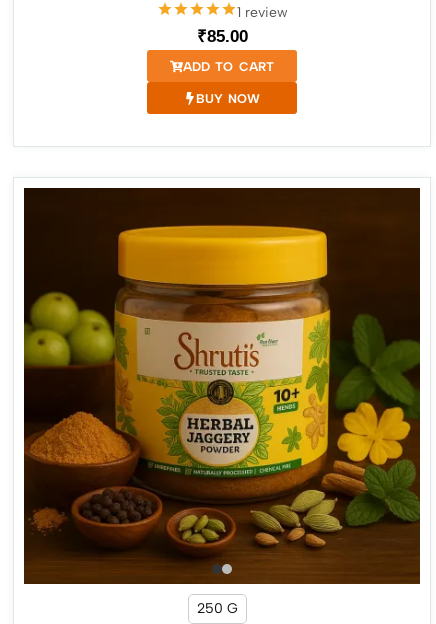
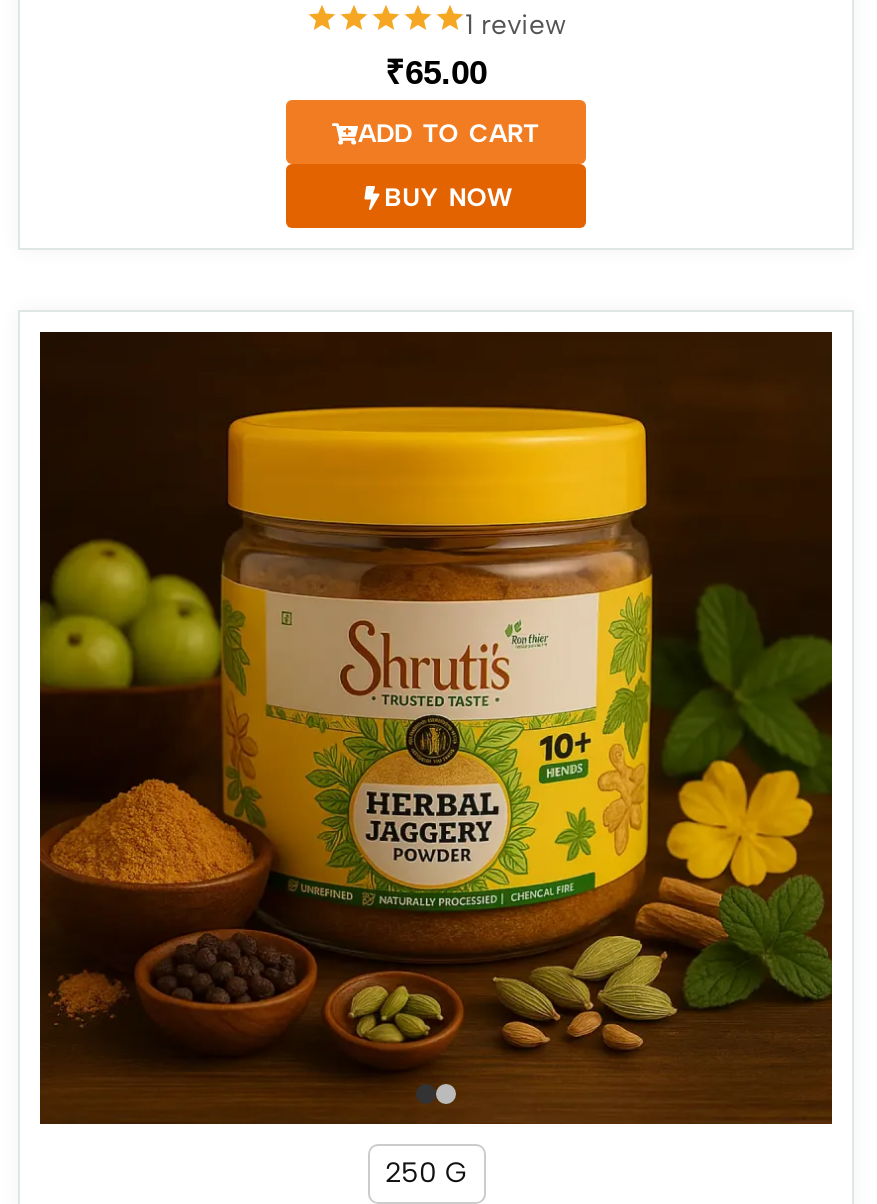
- ₹85.00
+ ₹65.00
